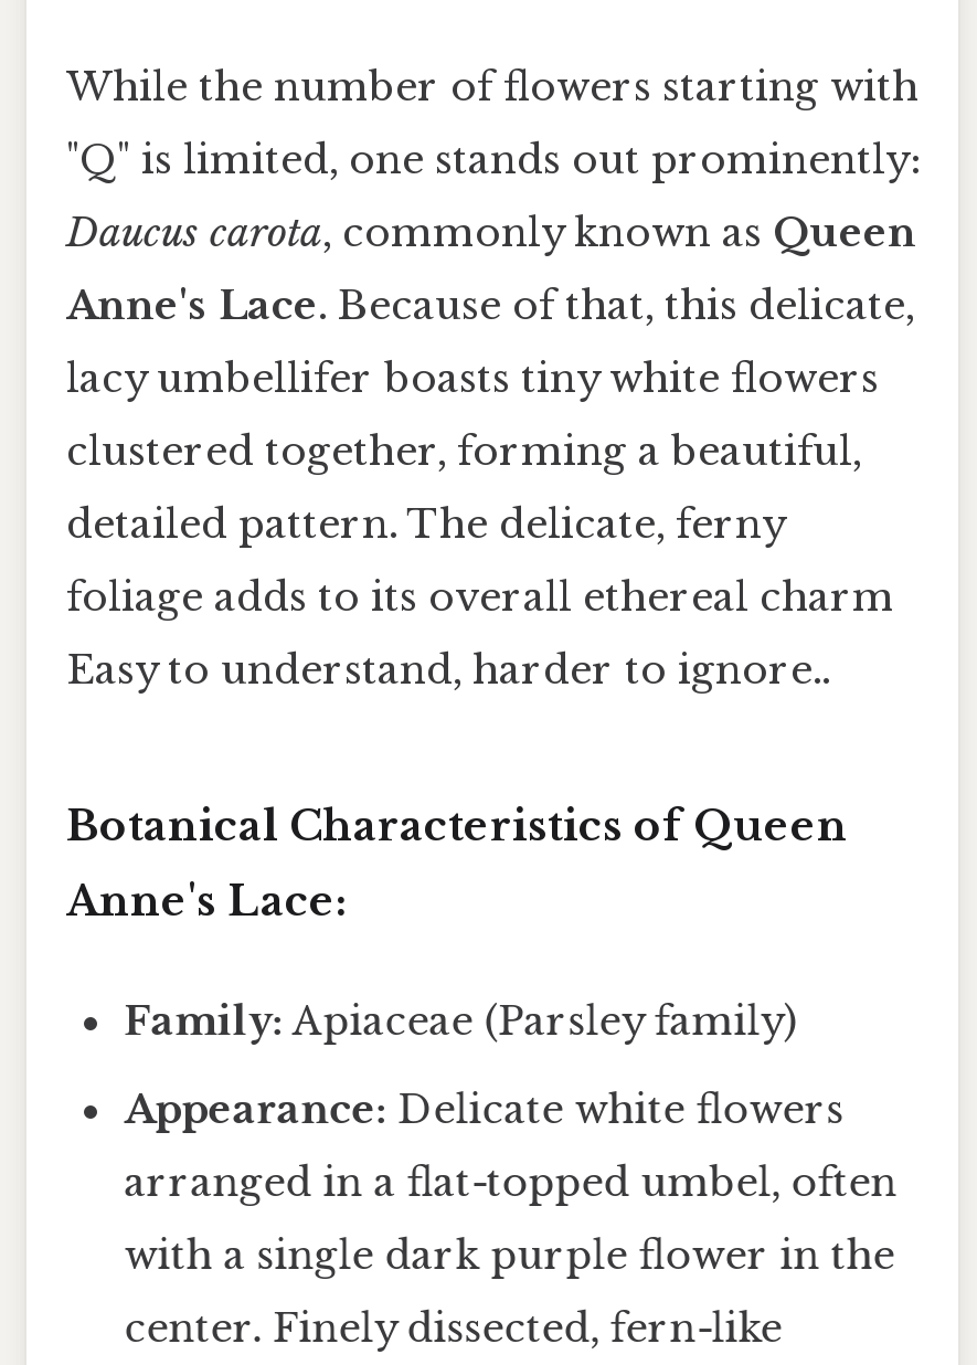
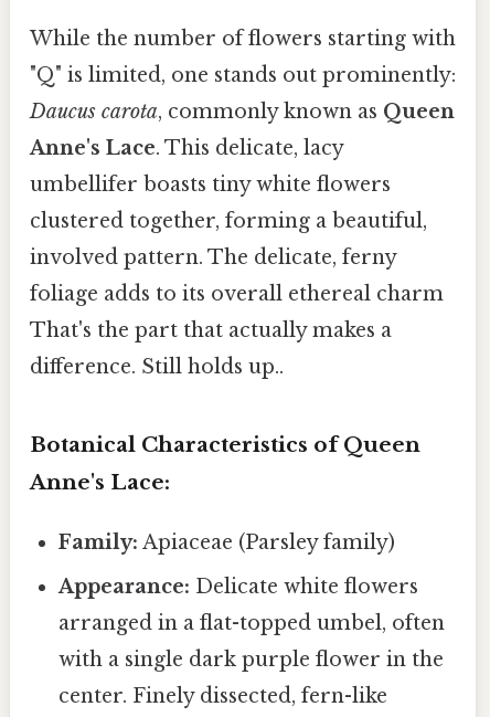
- Anne's Lace. Because of that, this delicate,
+ Anne's Lace. This delicate, lacy

- lacy umbellifer boasts tiny white flowers
+ umbellifer boasts tiny white flowers

- detailed pattern. The delicate, ferny
+ involved pattern. The delicate, ferny

- Easy to understand, harder to ignore..
+ That's the part that actually makes a
+ difference. Still holds up..
